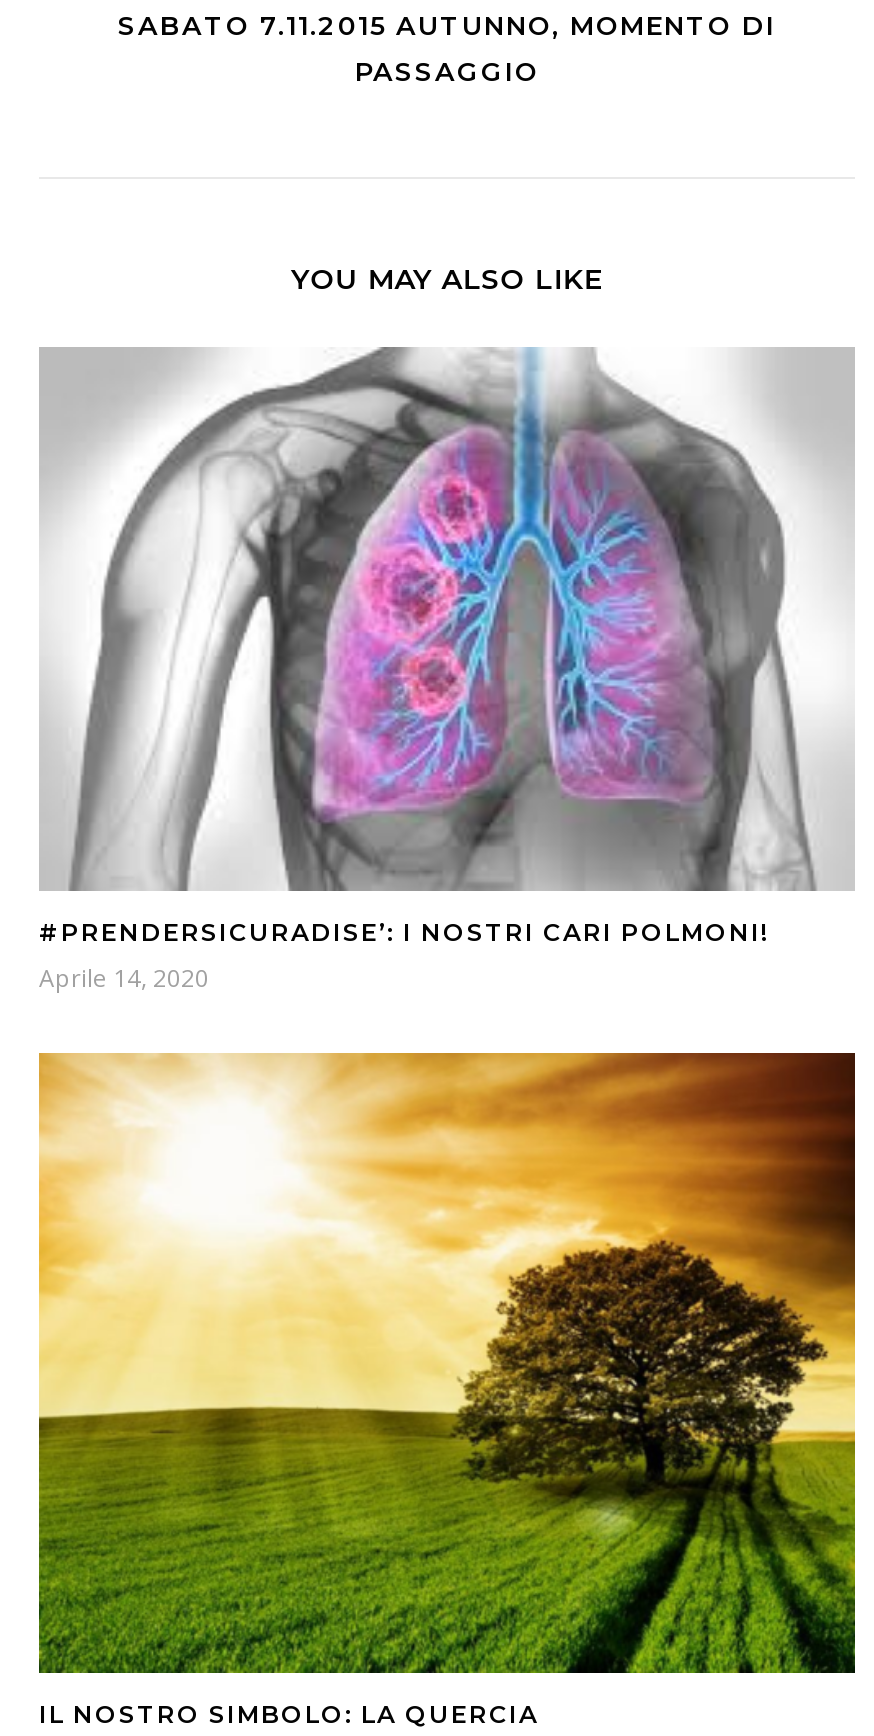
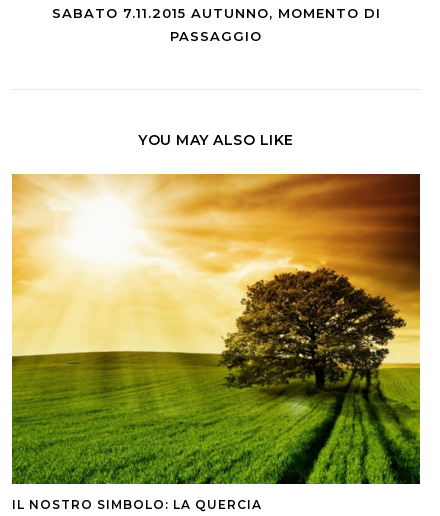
- [image]
- #PRENDERSICURADISE’: I NOSTRI CARI POLMONI!
- Aprile 14, 2020
